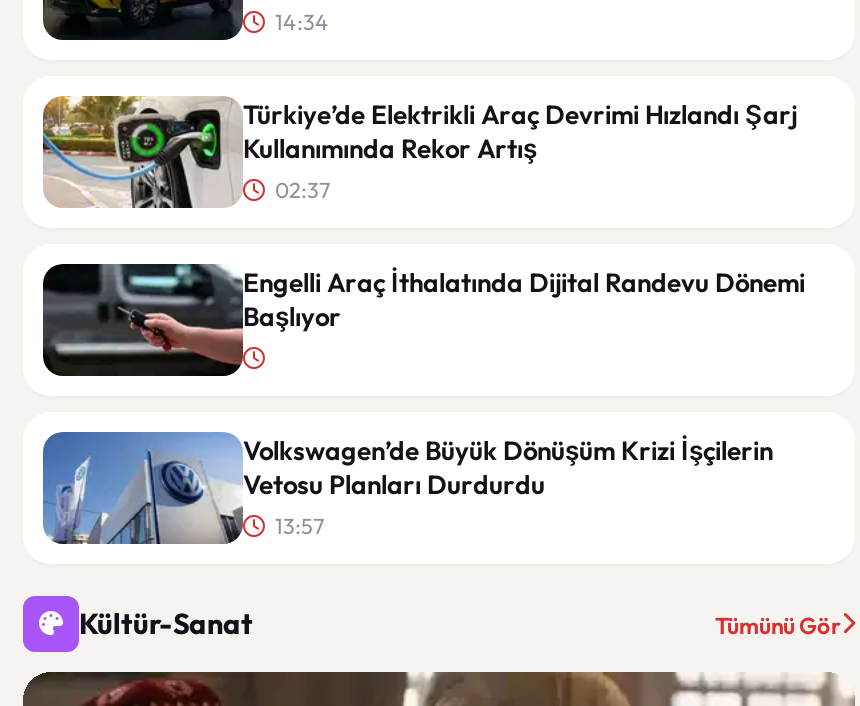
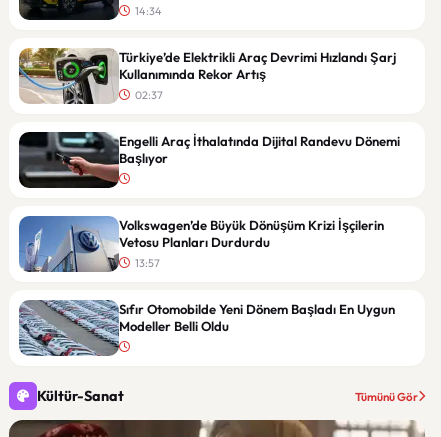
+ [image]
+ Sıfır Otomobilde Yeni Dönem Başladı En Uygun
+ Modeller Belli Oldu
